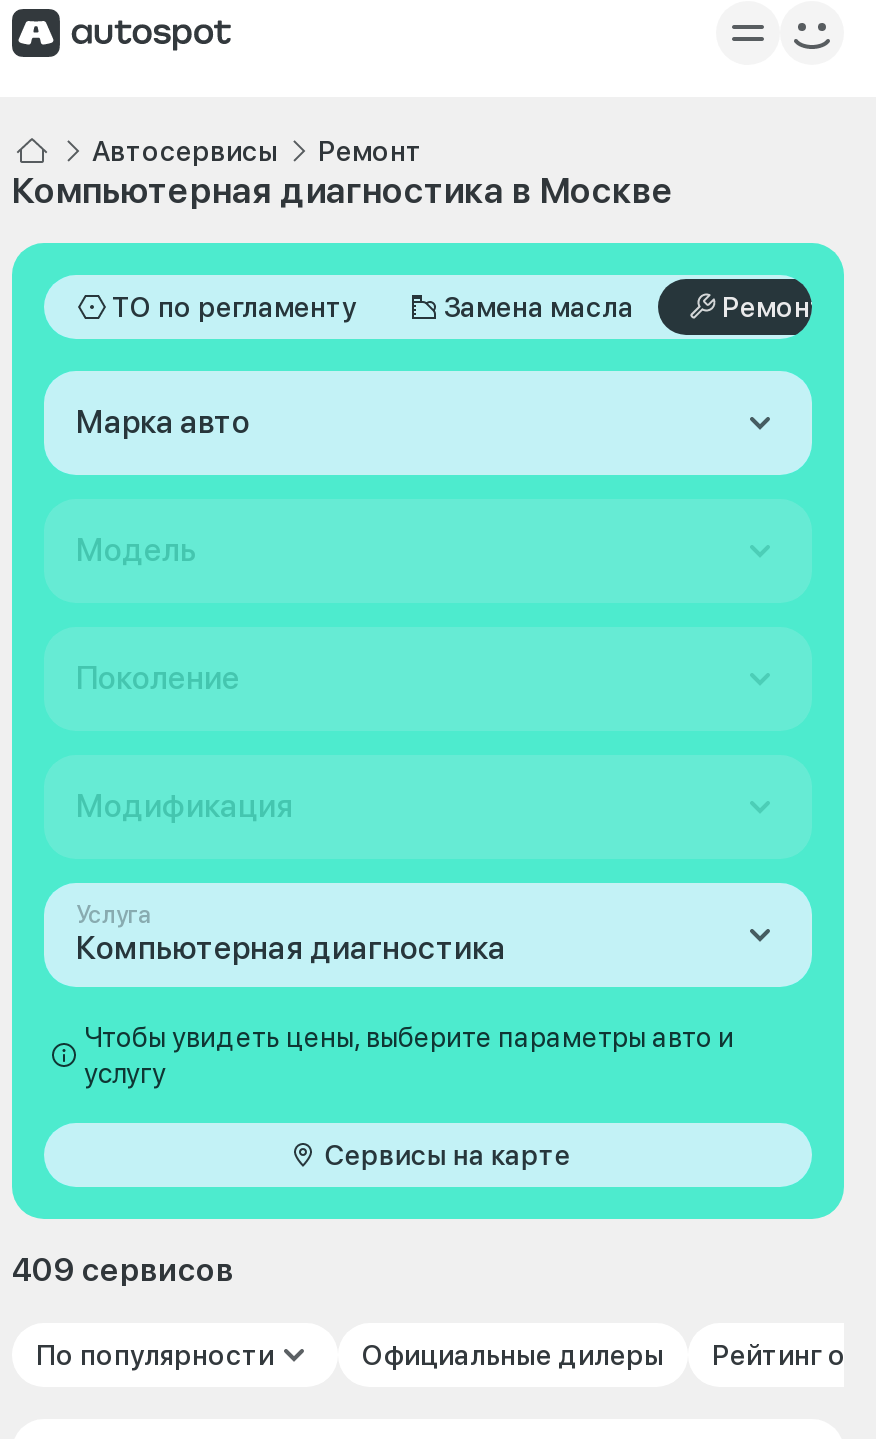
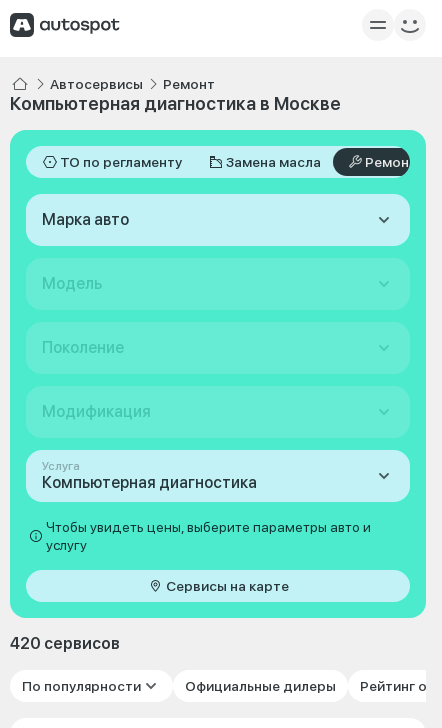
- 409 сервисов
+ 420 сервисов
